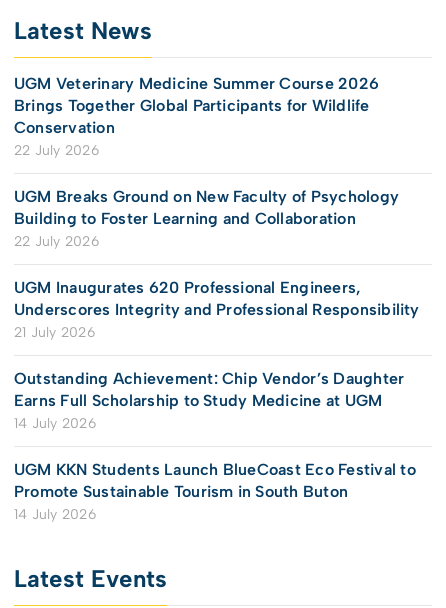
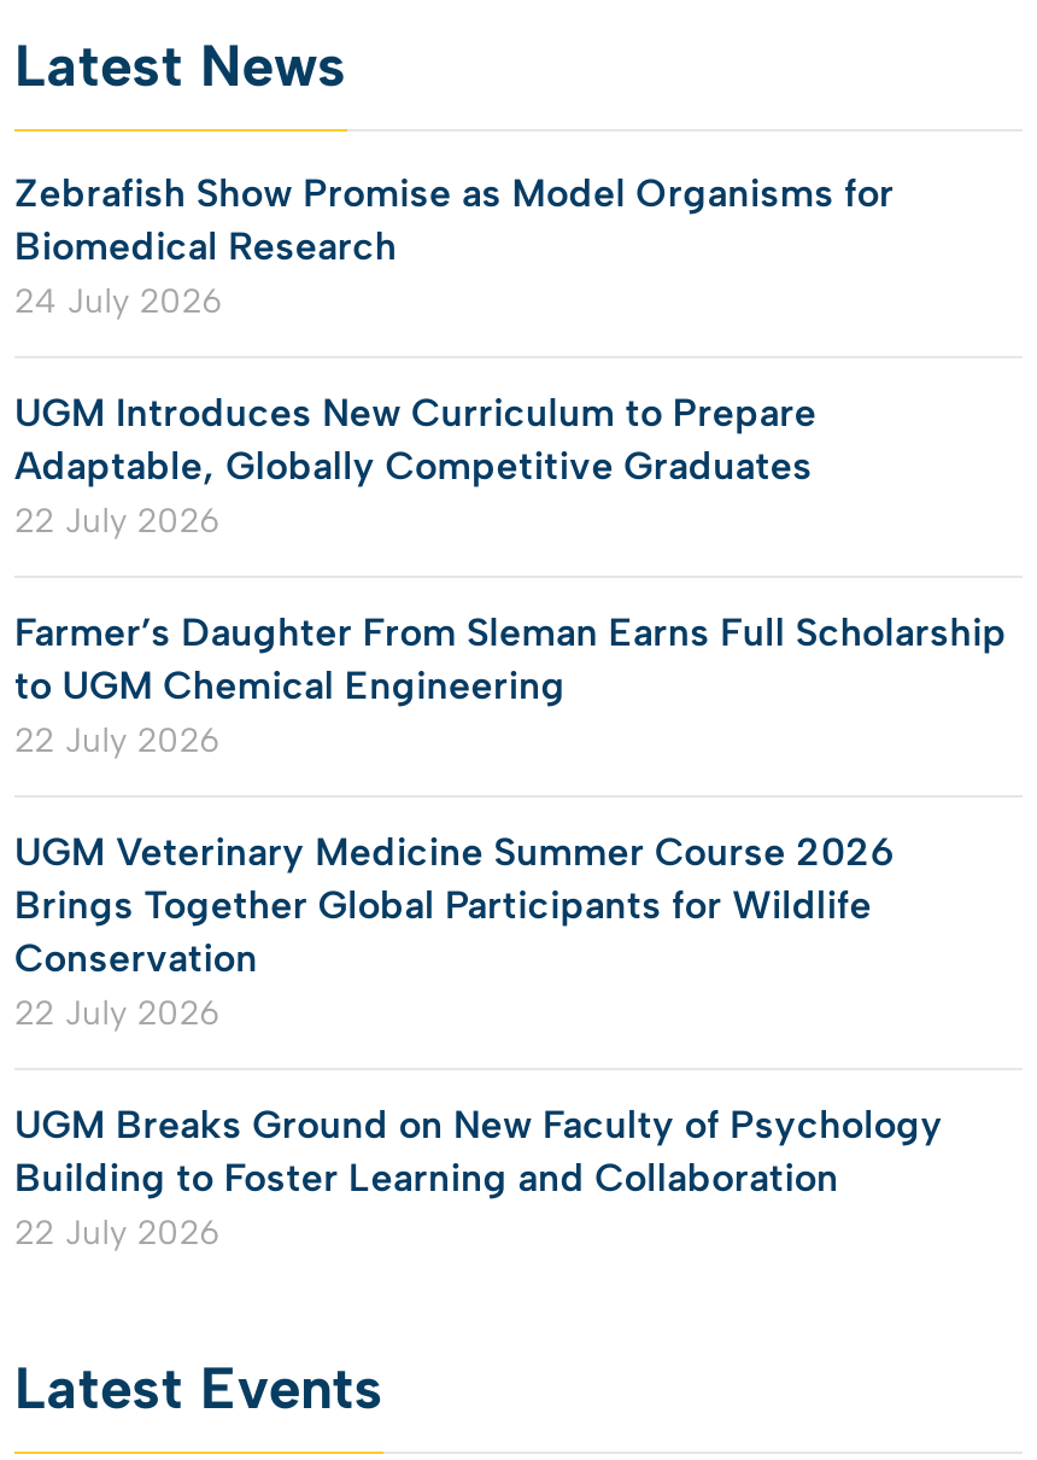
+ Zebrafish Show Promise as Model Organisms for
+ Biomedical Research
+ 24 July 2026
+ UGM Introduces New Curriculum to Prepare
+ Adaptable, Globally Competitive Graduates
+ 22 July 2026
+ Farmer’s Daughter From Sleman Earns Full Scholarship
+ to UGM Chemical Engineering
+ 22 July 2026

moved down: UGM Veterinary Medicine Summer Course 2026 | Brings Together Global Participants for Wildlife | Conservation | 22 July 2026 | UGM Breaks Ground on New Faculty of Psychology | Building to Foster Learning and Collaboration | 22 July 2026

- UGM Inaugurates 620 Professional Engineers,
- Underscores Integrity and Professional Responsibility
- 21 July 2026
- Outstanding Achievement: Chip Vendor’s Daughter
- Earns Full Scholarship to Study Medicine at UGM
- 14 July 2026
- UGM KKN Students Launch BlueCoast Eco Festival to
- Promote Sustainable Tourism in South Buton
- 14 July 2026
